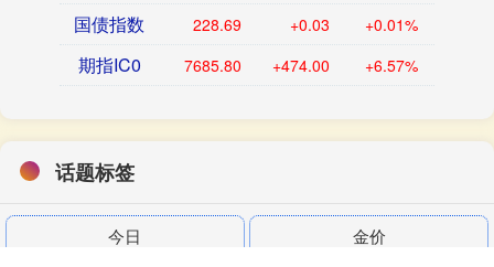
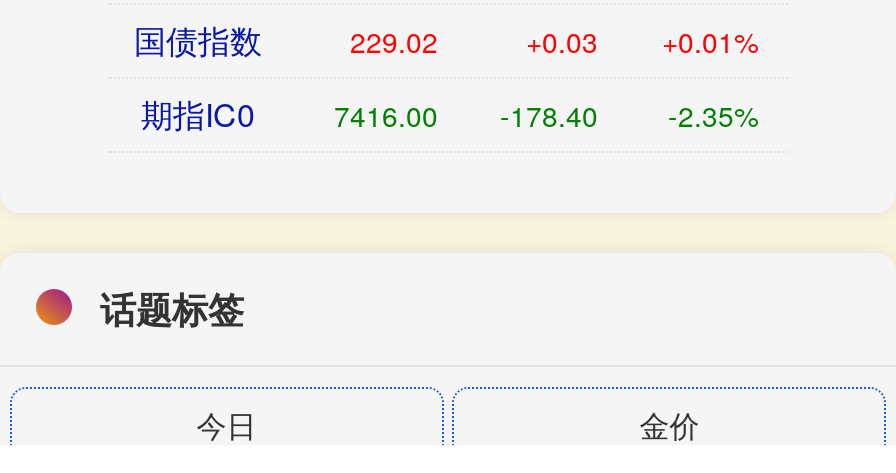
- 228.69
+ 229.02

- 7685.80
+ 7416.00

- +474.00
+ -178.40

- +6.57%
+ -2.35%
